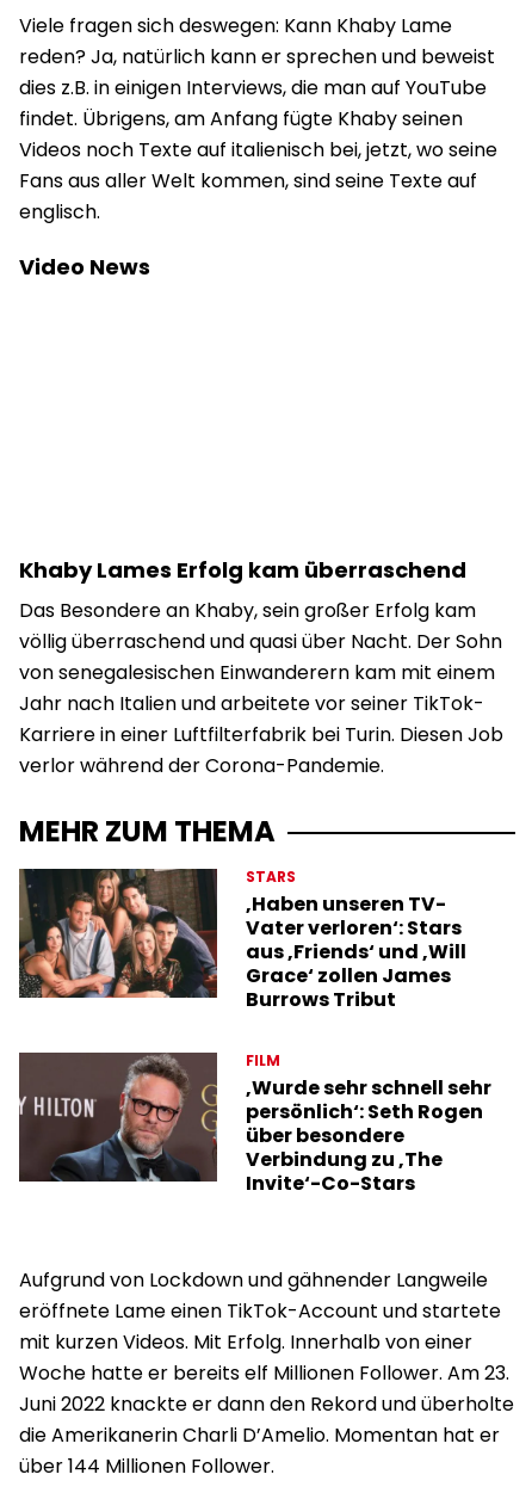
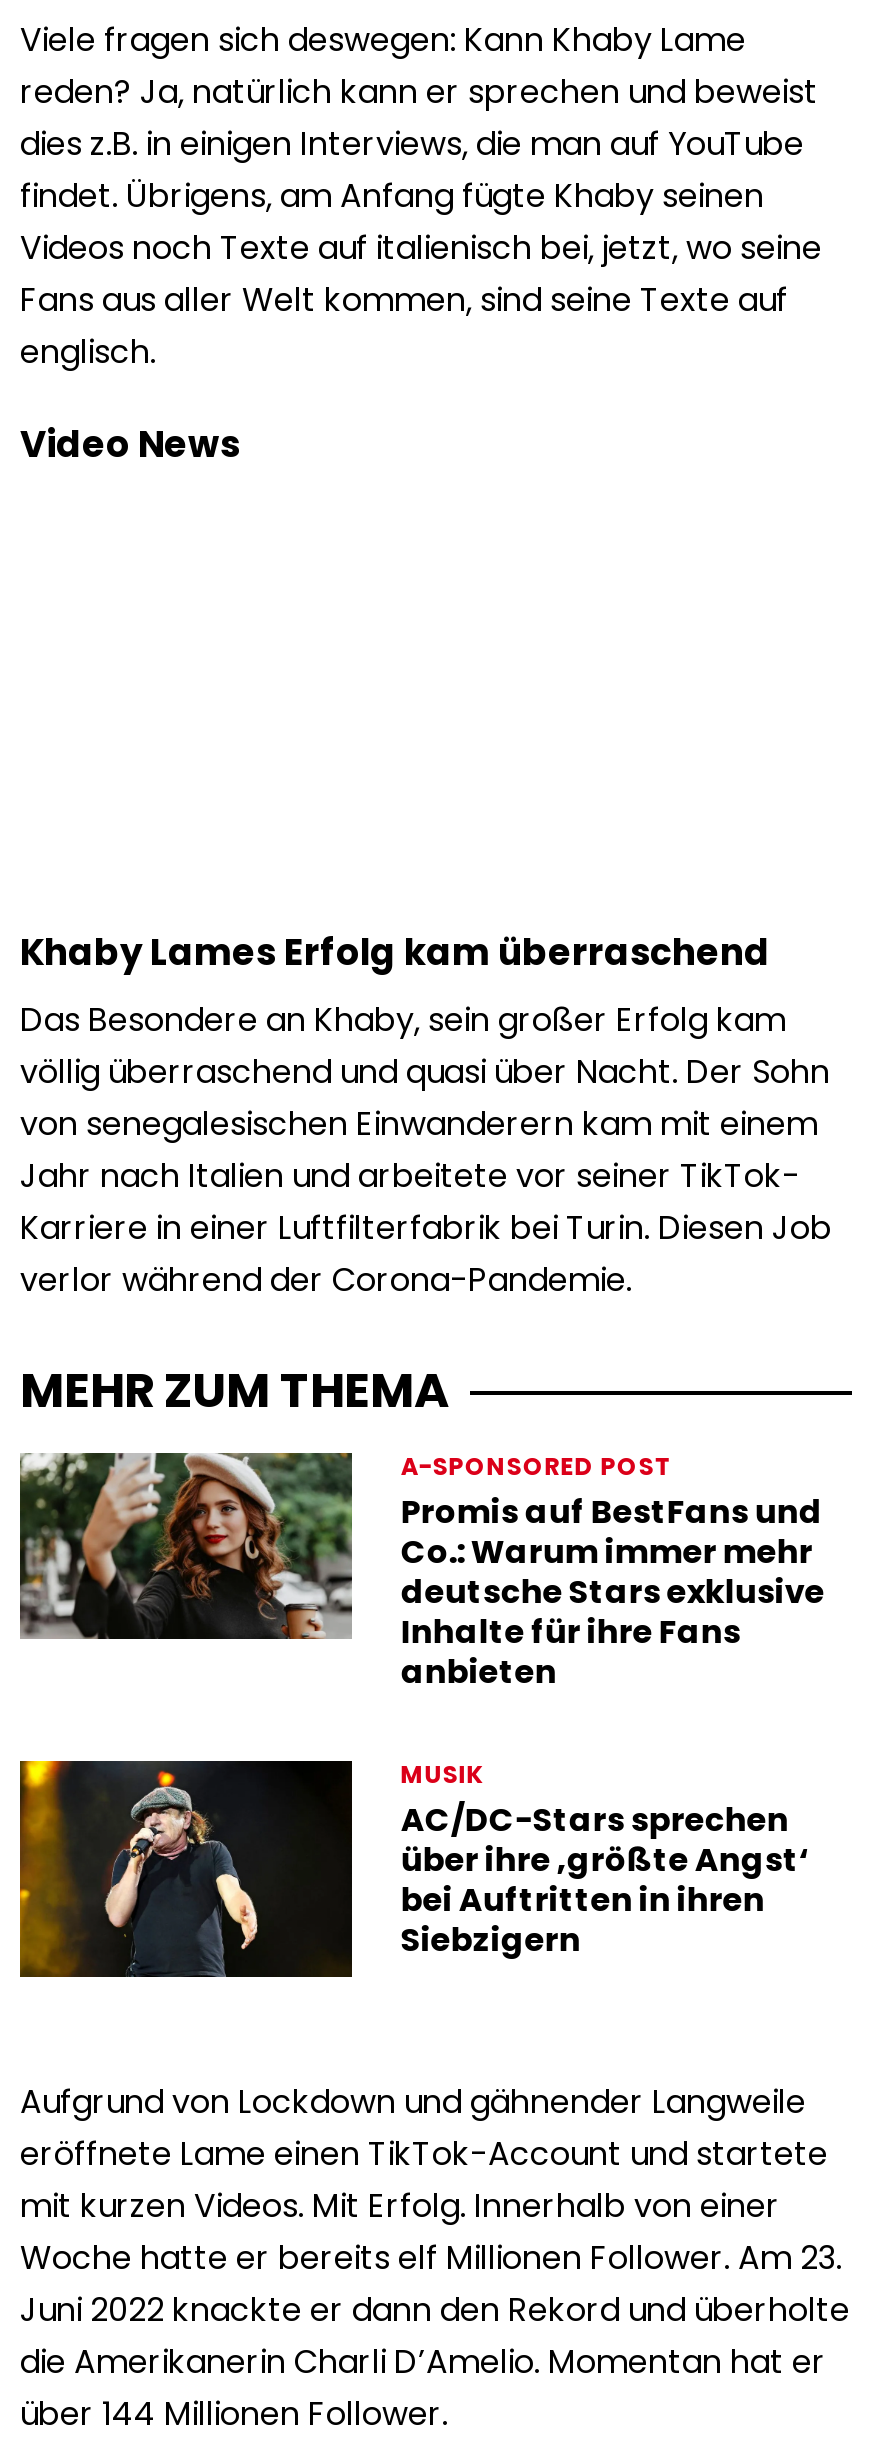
- [image]
- STARS
- ‚Haben unseren TV-
- Vater verloren‘: Stars
- aus ‚Friends‘ und ‚Will
- Grace‘ zollen James
- Burrows Tribut
+ [image]
+ A-SPONSORED POST
+ Promis auf BestFans und
+ Co.: Warum immer mehr
+ deutsche Stars exklusive
+ Inhalte für ihre Fans
+ anbieten

- [image]
- FILM
- ‚Wurde sehr schnell sehr
- persönlich‘: Seth Rogen
- über besondere
- Verbindung zu ‚The
- Invite‘-Co-Stars
+ [image]
+ MUSIK
+ AC/DC-Stars sprechen
+ über ihre ‚größte Angst‘
+ bei Auftritten in ihren
+ Siebzigern
